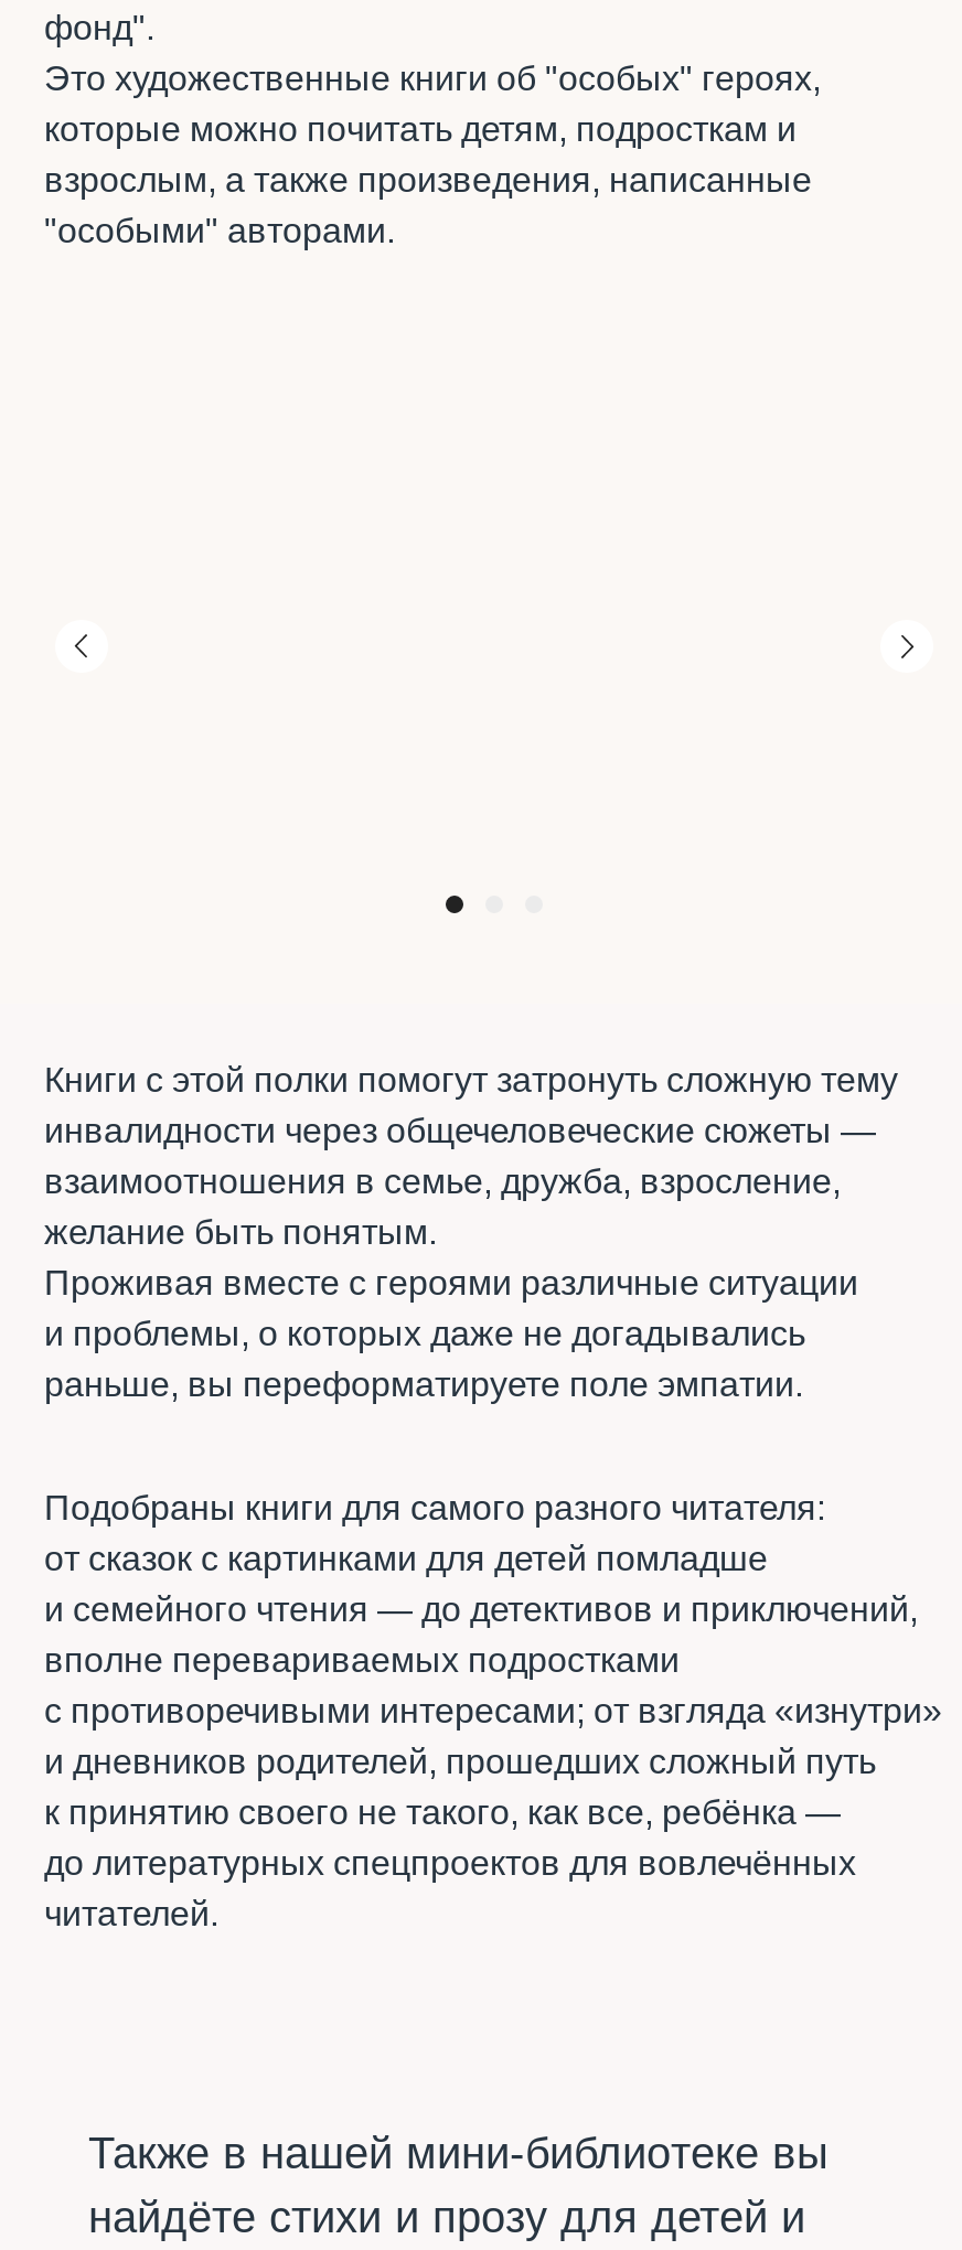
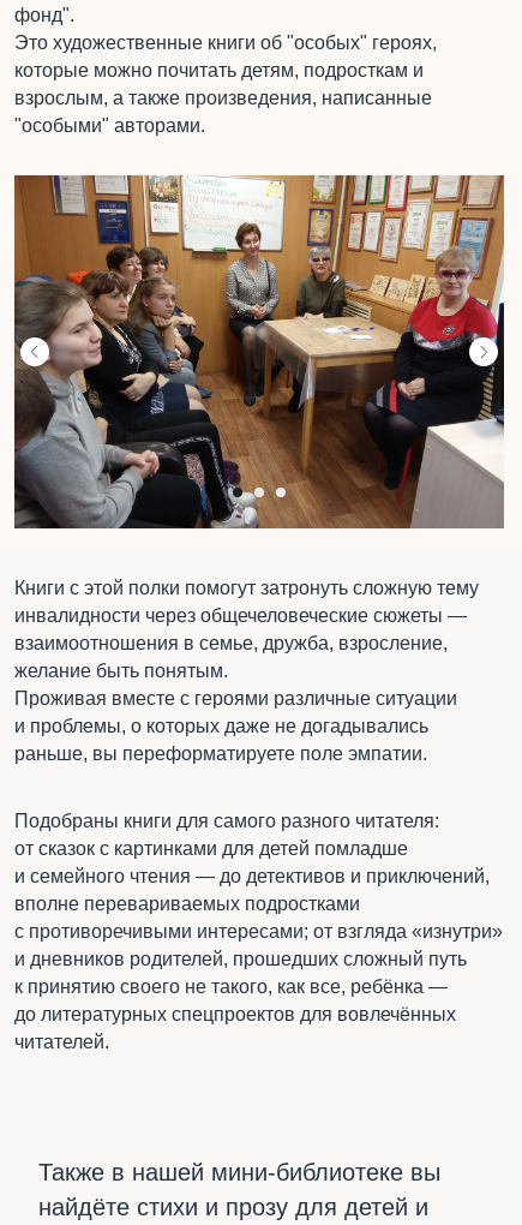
+ [image]
